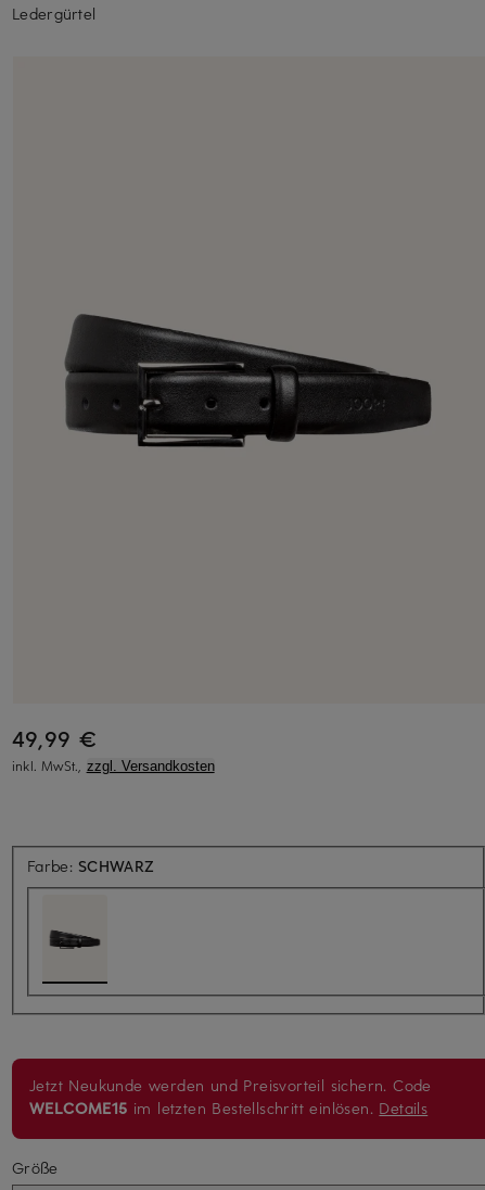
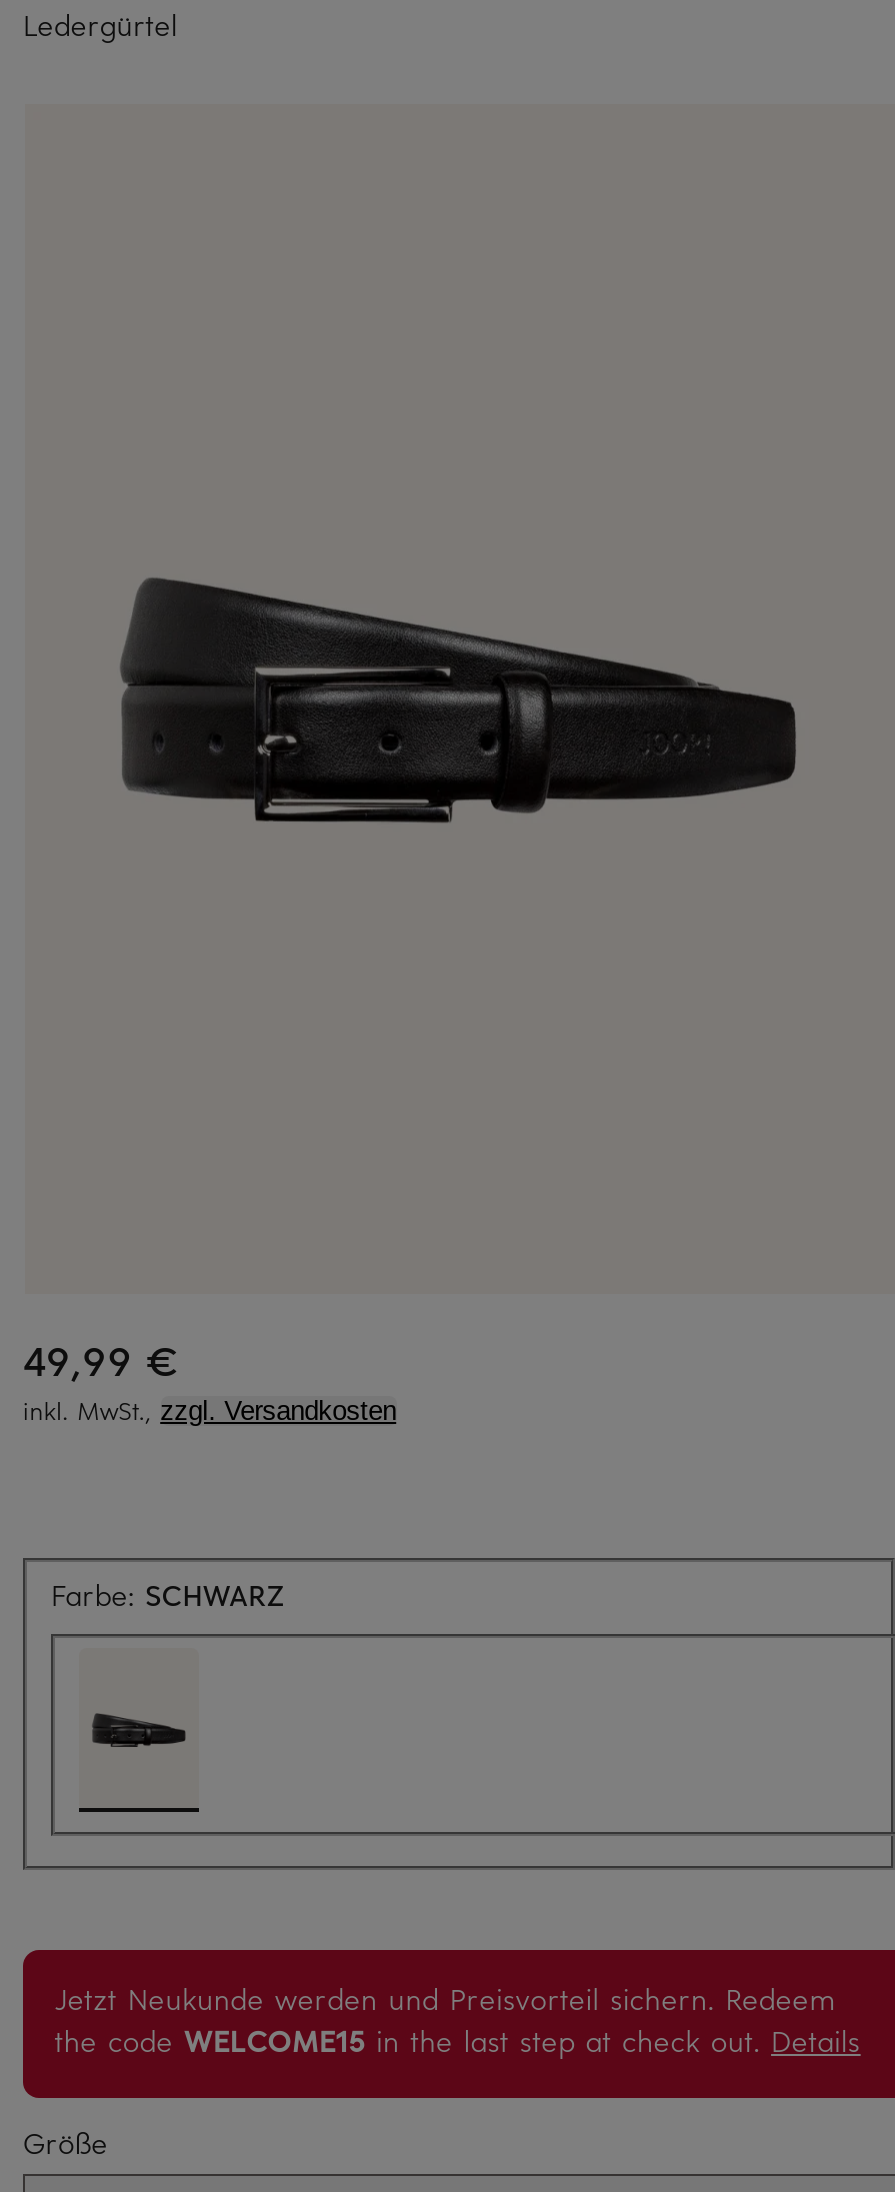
- Jetzt Neukunde werden und Preisvorteil sichern. Code
- WELCOME15 im letzten Bestellschritt einlösen. Details
+ Jetzt Neukunde werden und Preisvorteil sichern. Redeem
+ the code WELCOME15 in the last step at check out. Details
